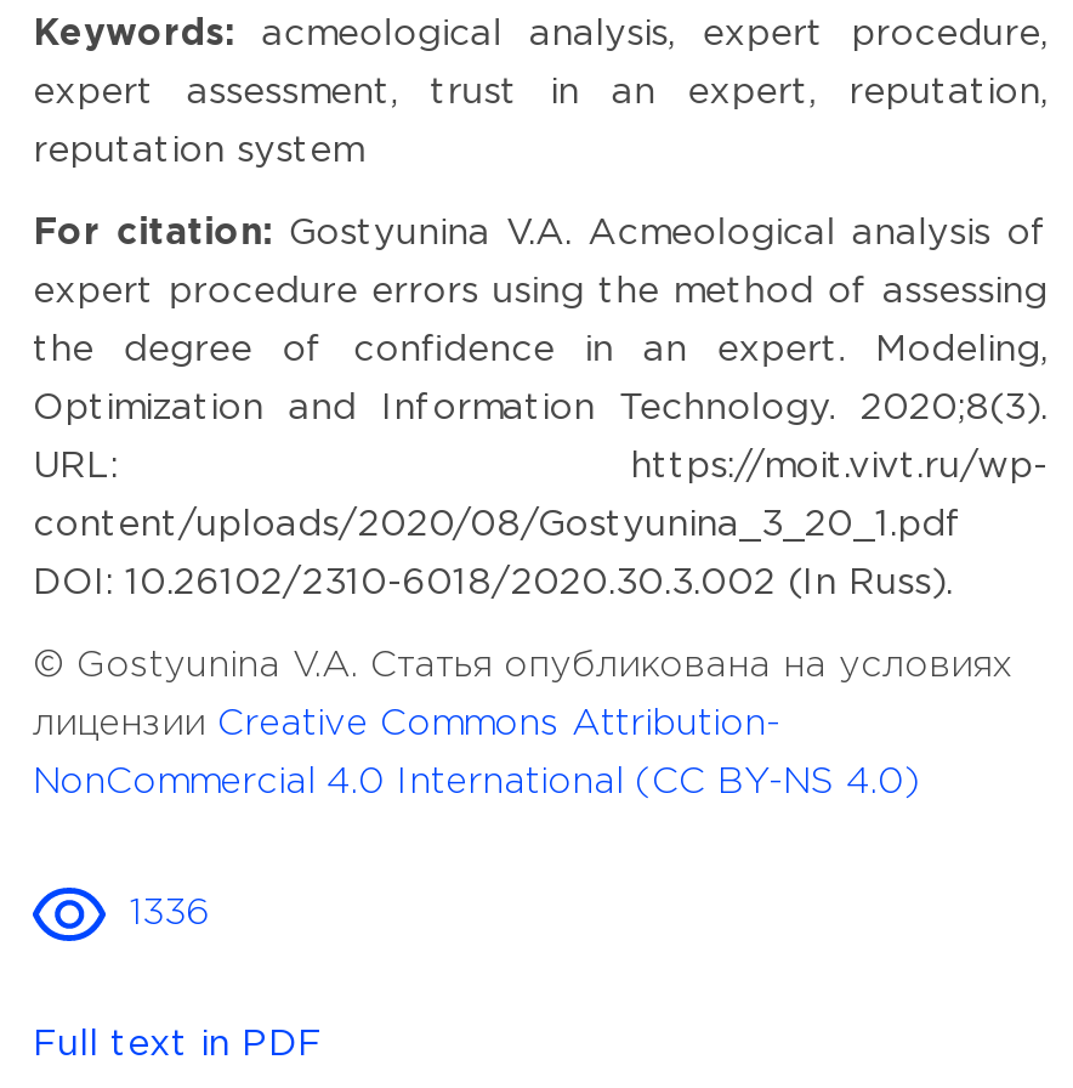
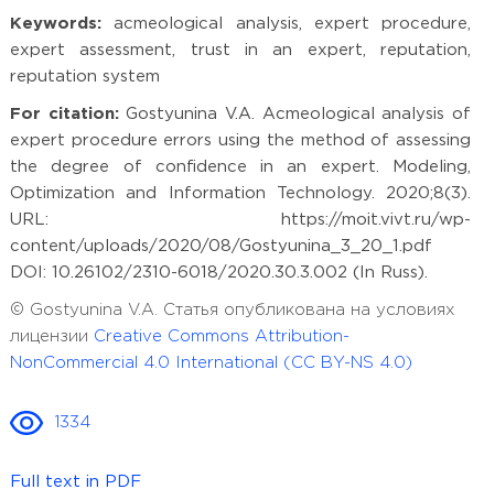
- 1336
+ 1334
